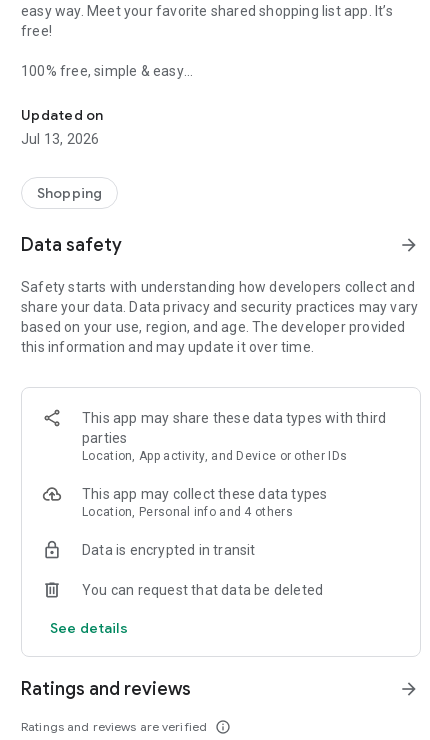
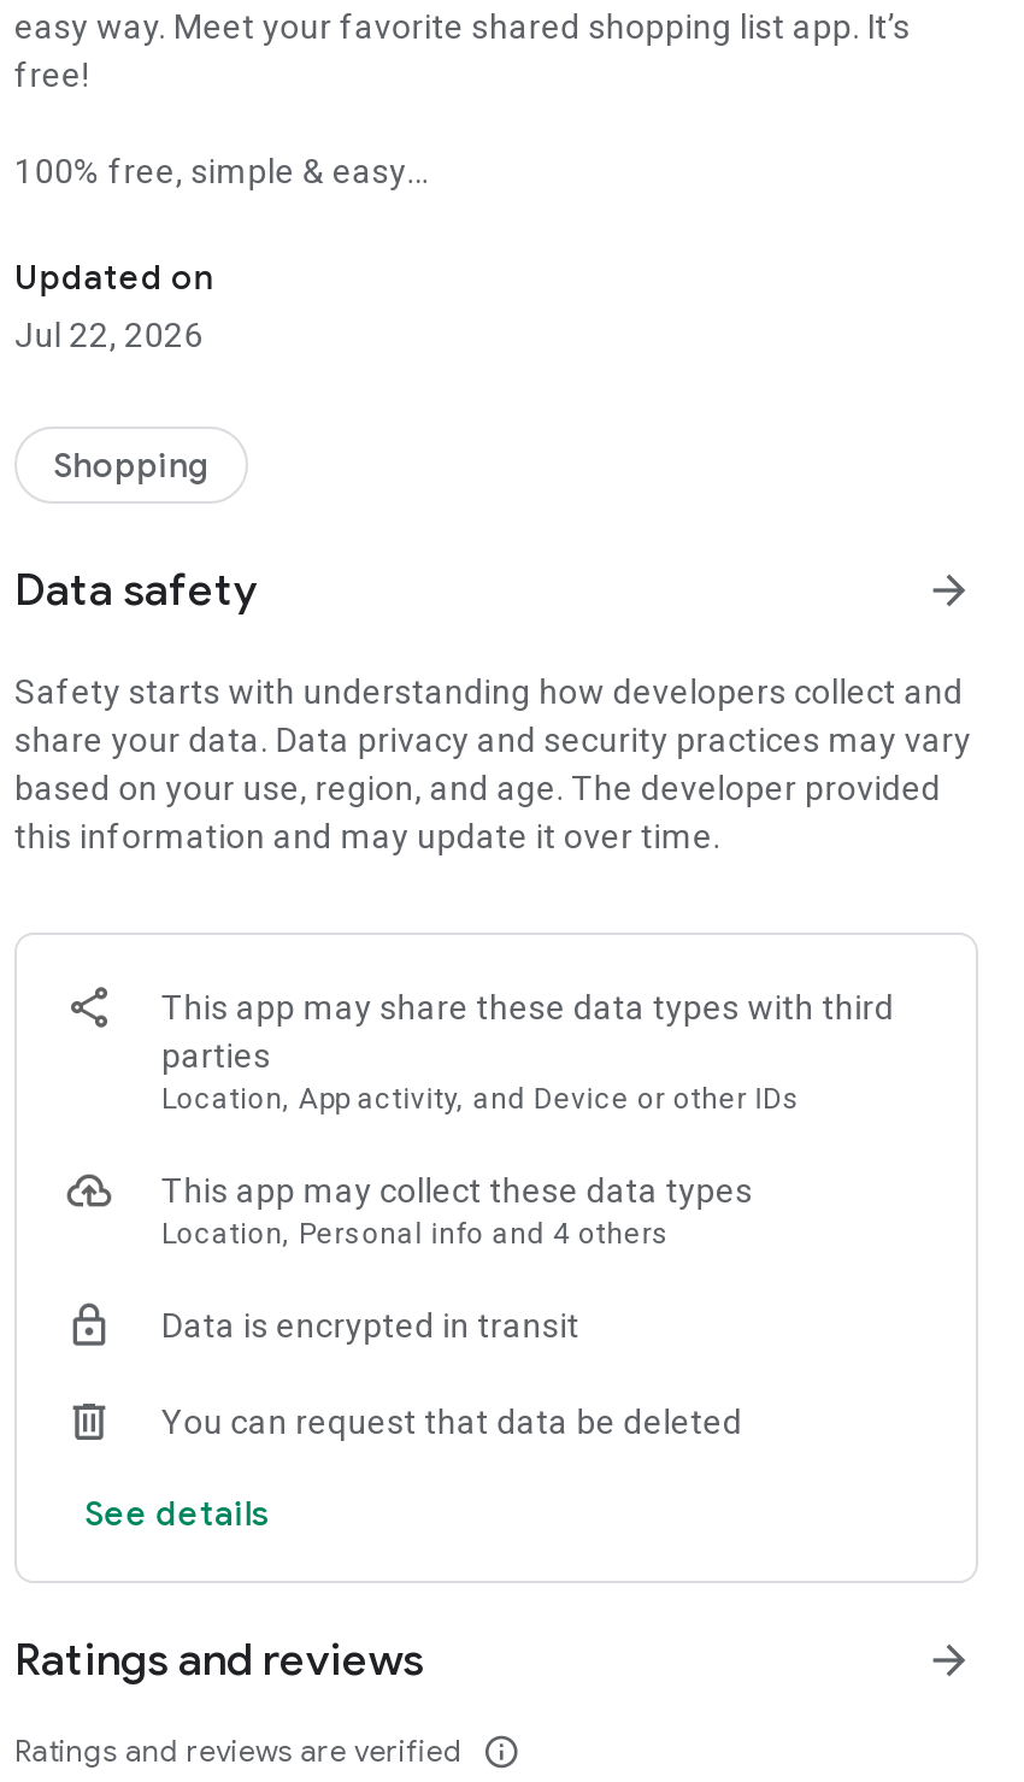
- Jul 13, 2026
+ Jul 22, 2026
